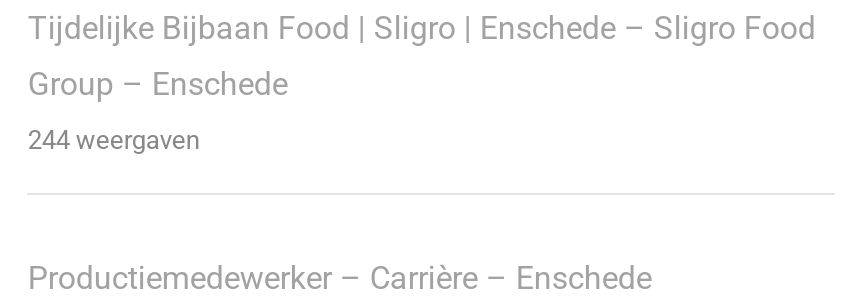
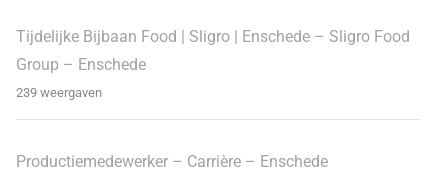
- 244 weergaven
+ 239 weergaven
